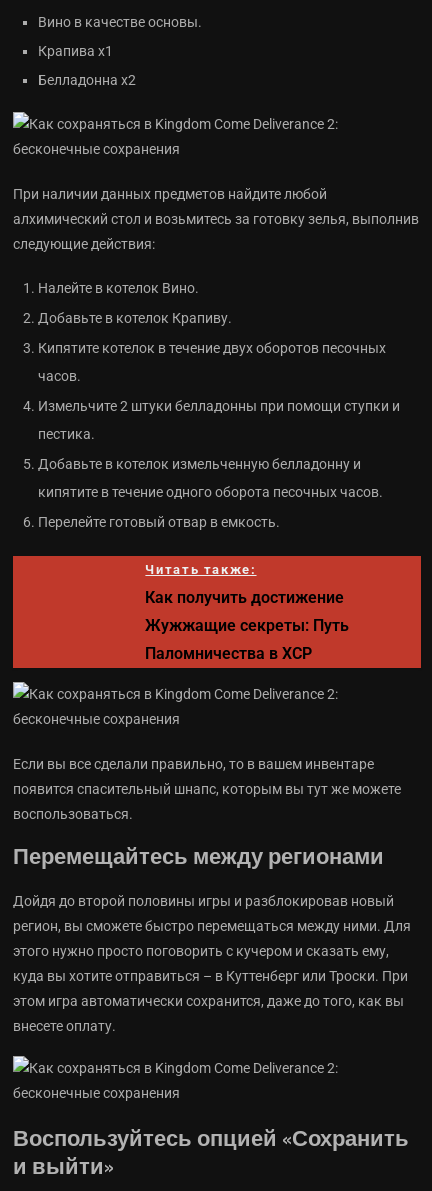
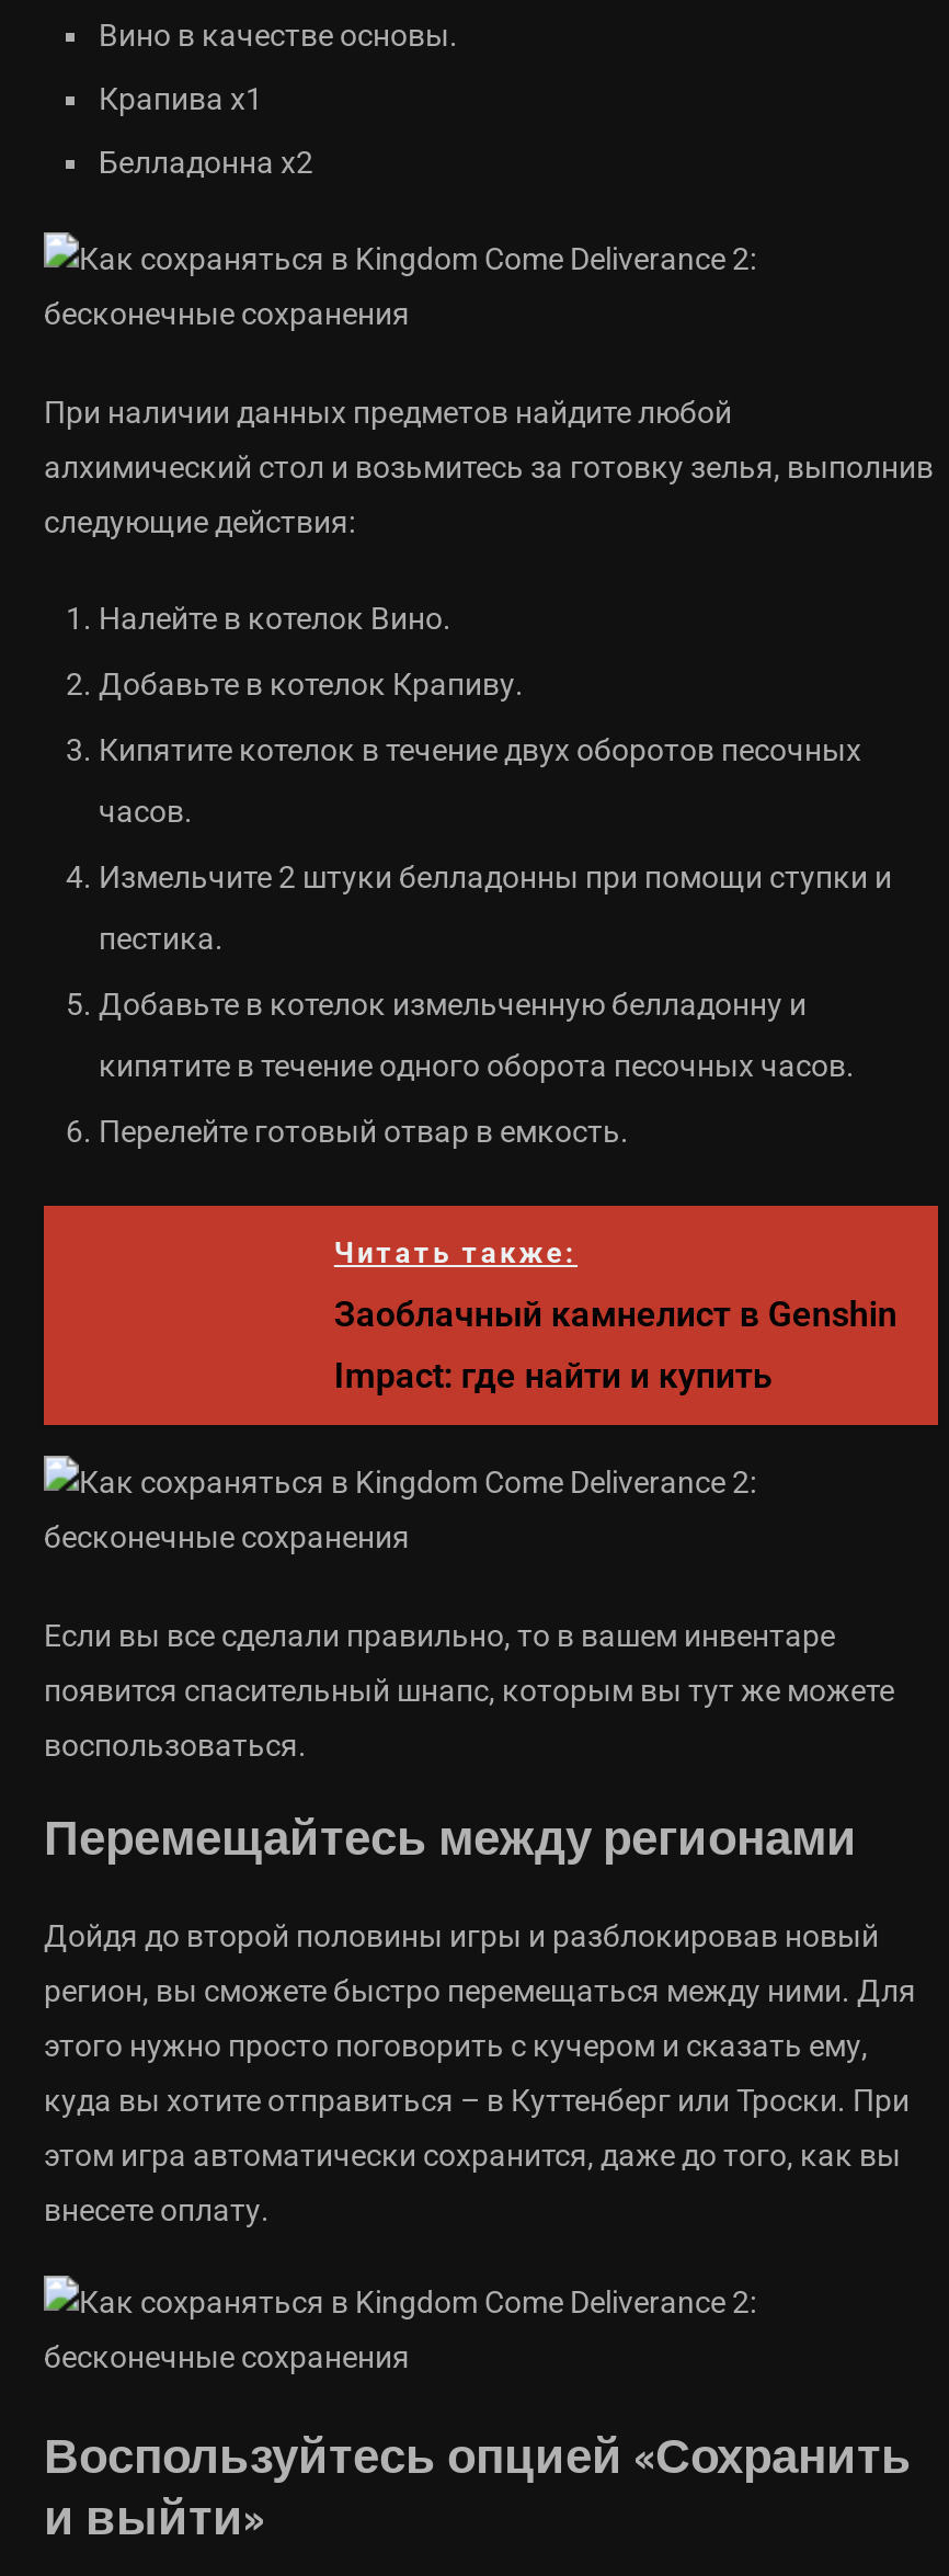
- Как получить достижение
- Жужжащие секреты: Путь
- Паломничества в ХСР
+ Заоблачный камнелист в Genshin
+ Impact: где найти и купить
